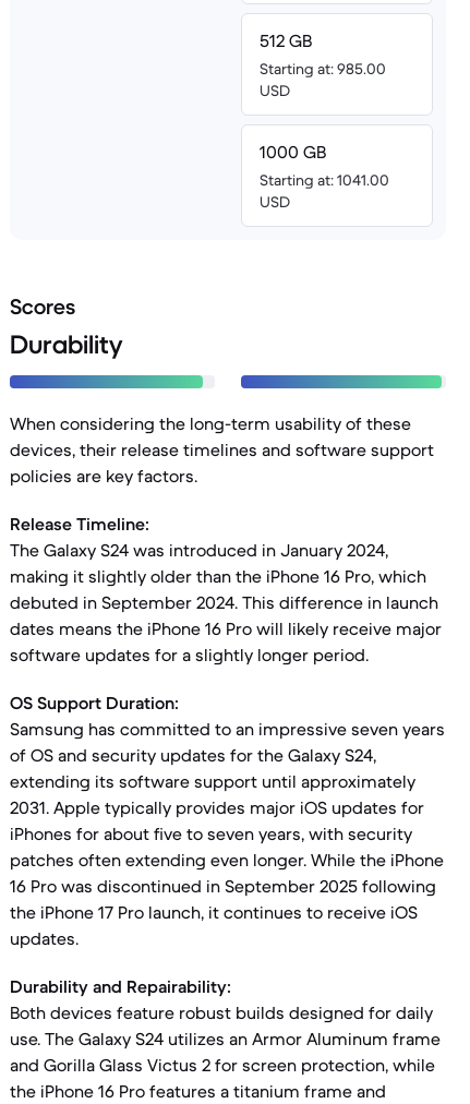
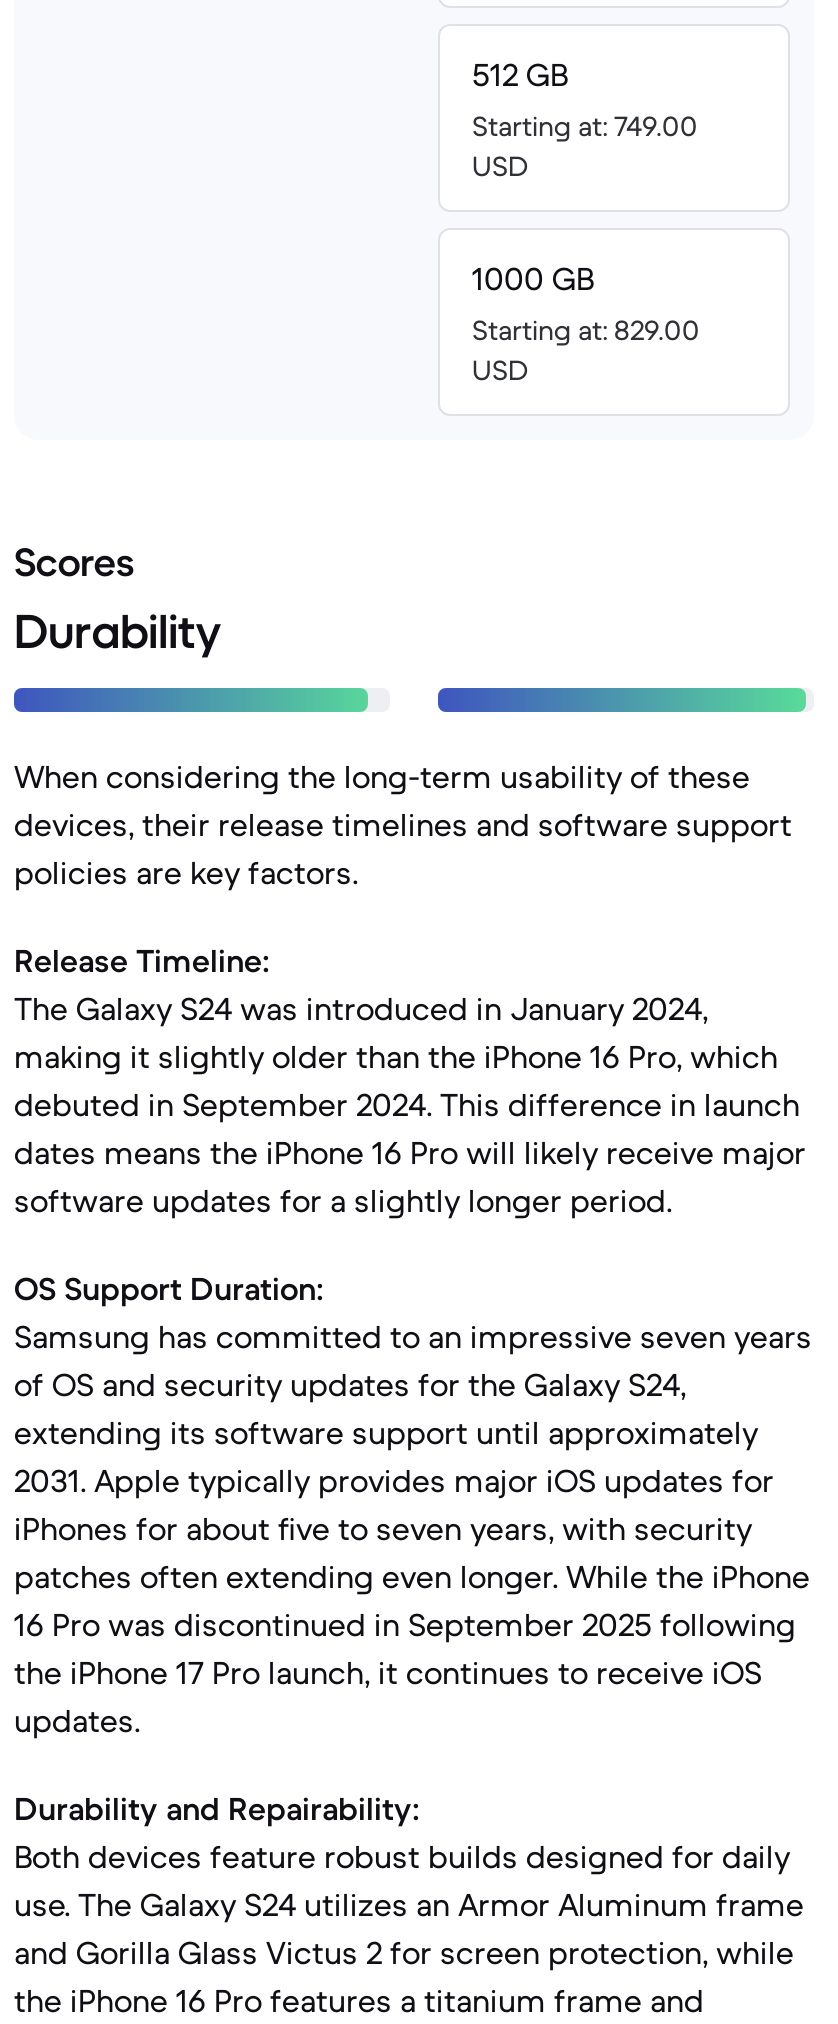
- Starting at: 985.00
+ Starting at: 749.00

- Starting at: 1041.00
+ Starting at: 829.00
